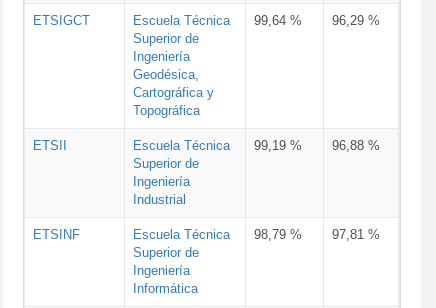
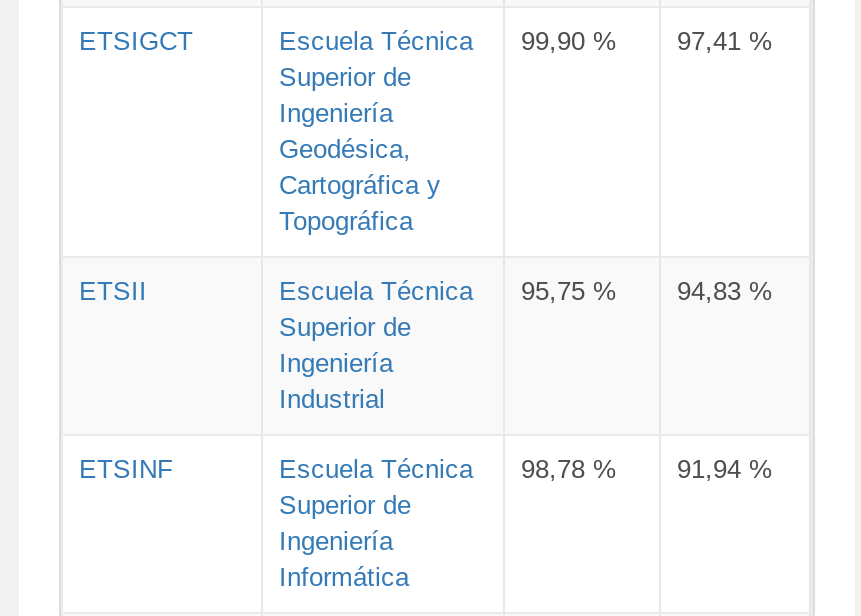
- 99,64 %
+ 99,90 %

- 96,29 %
+ 97,41 %

- 99,19 %
+ 95,75 %

- 96,88 %
+ 94,83 %

- 98,79 %
+ 98,78 %

- 97,81 %
+ 91,94 %
